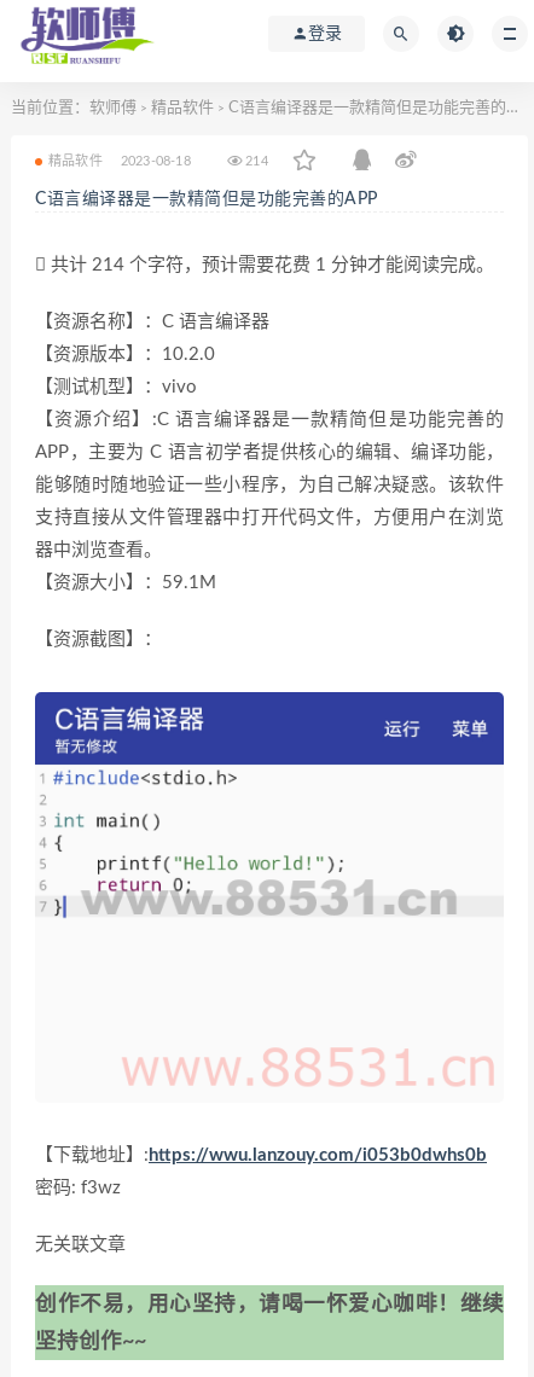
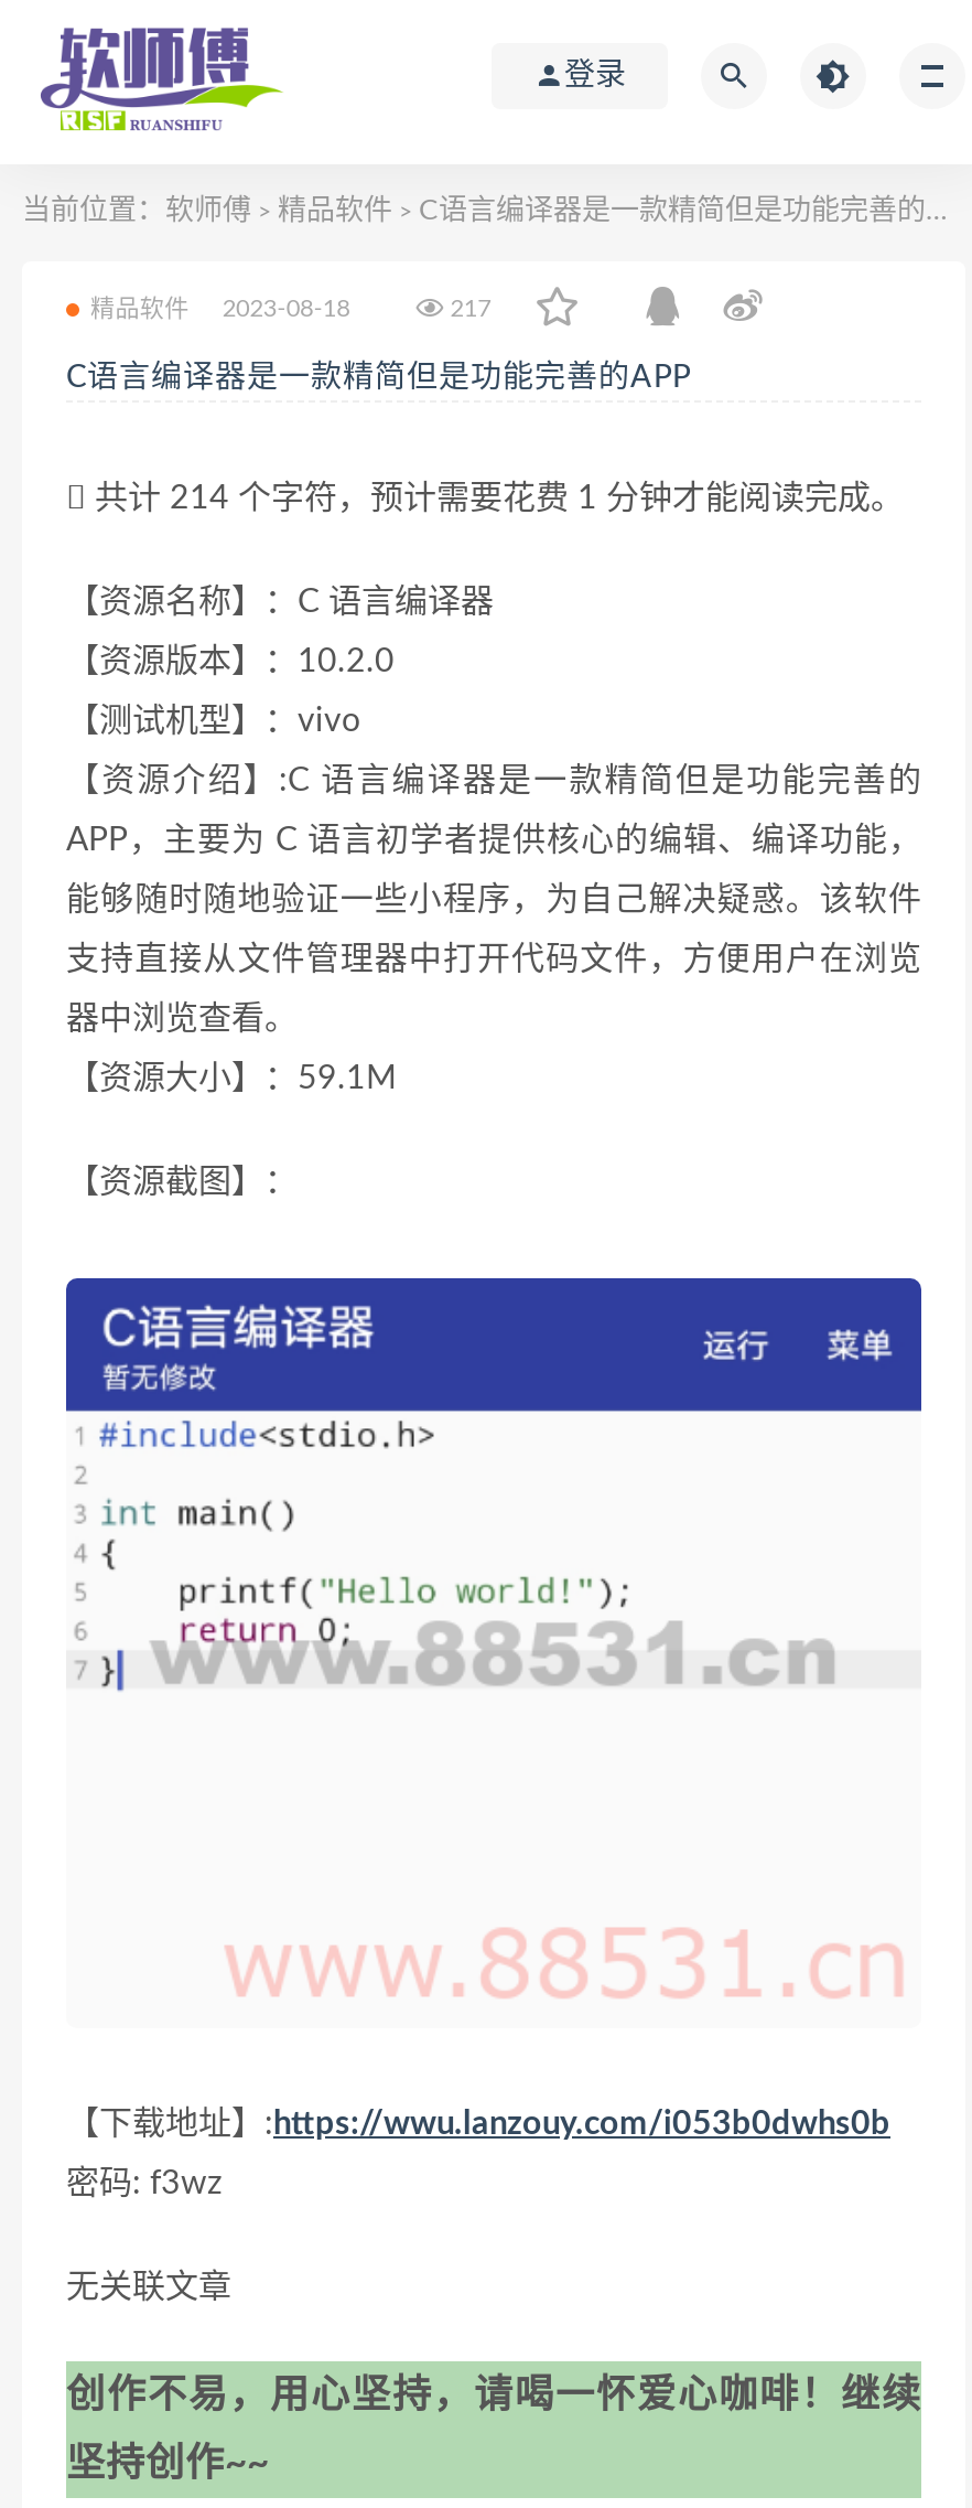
- 214
+ 217
